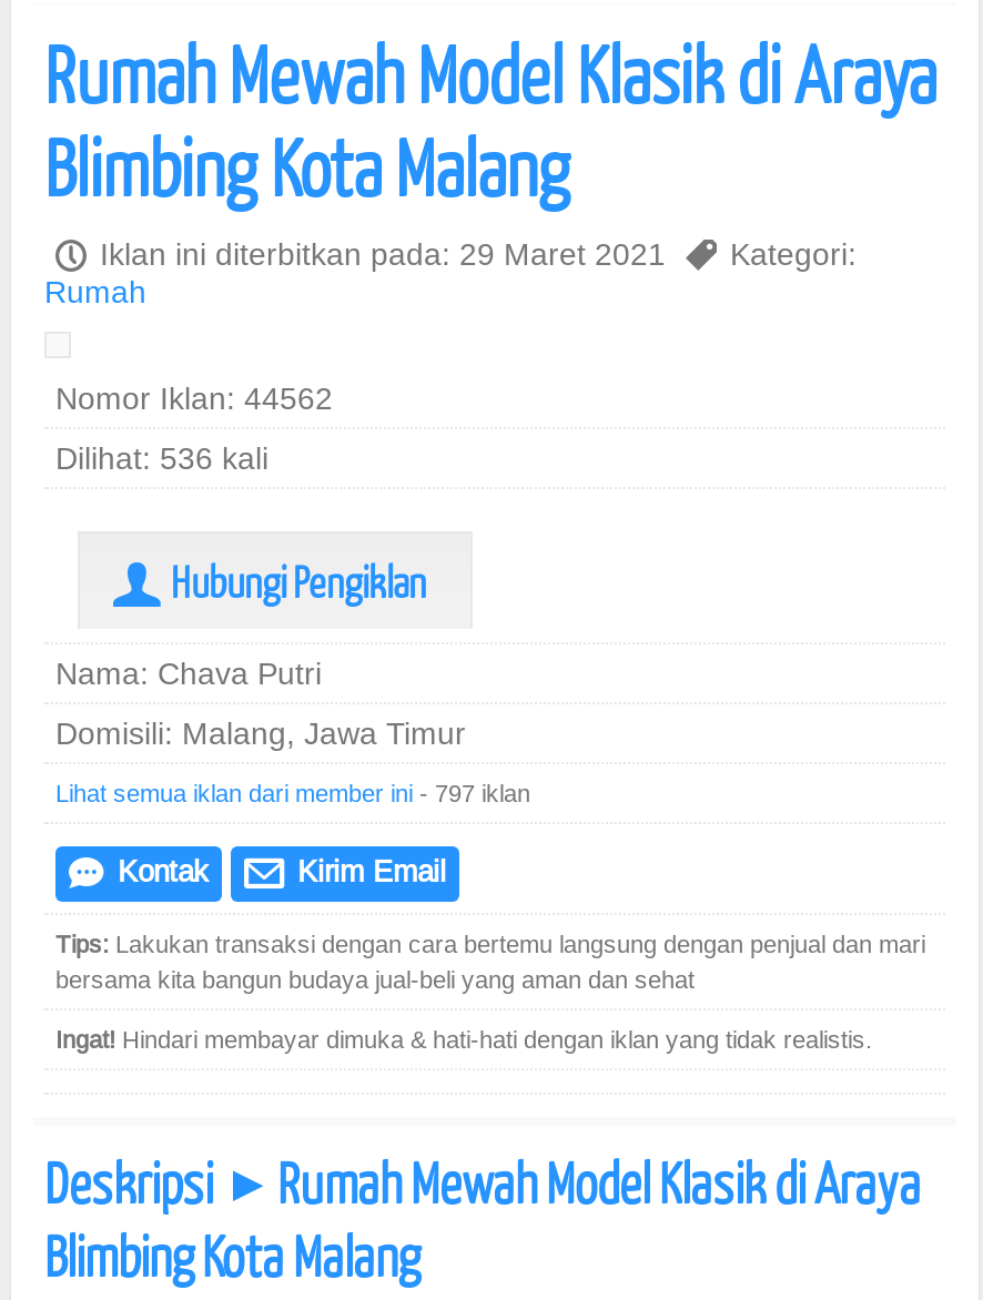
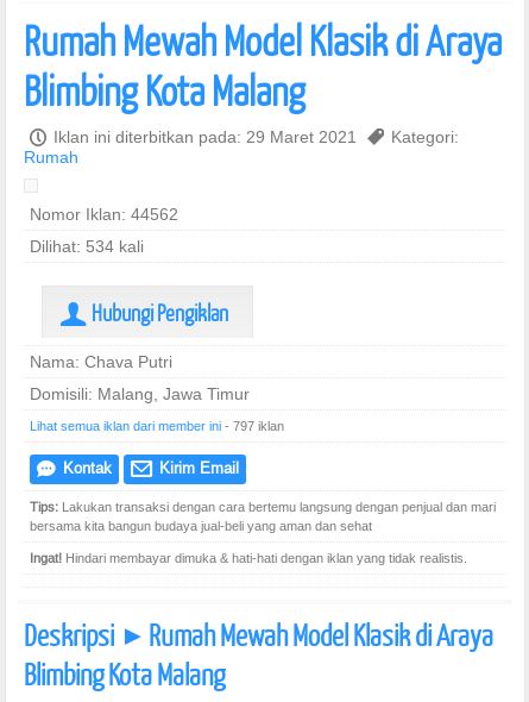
- Dilihat: 536 kali
+ Dilihat: 534 kali
